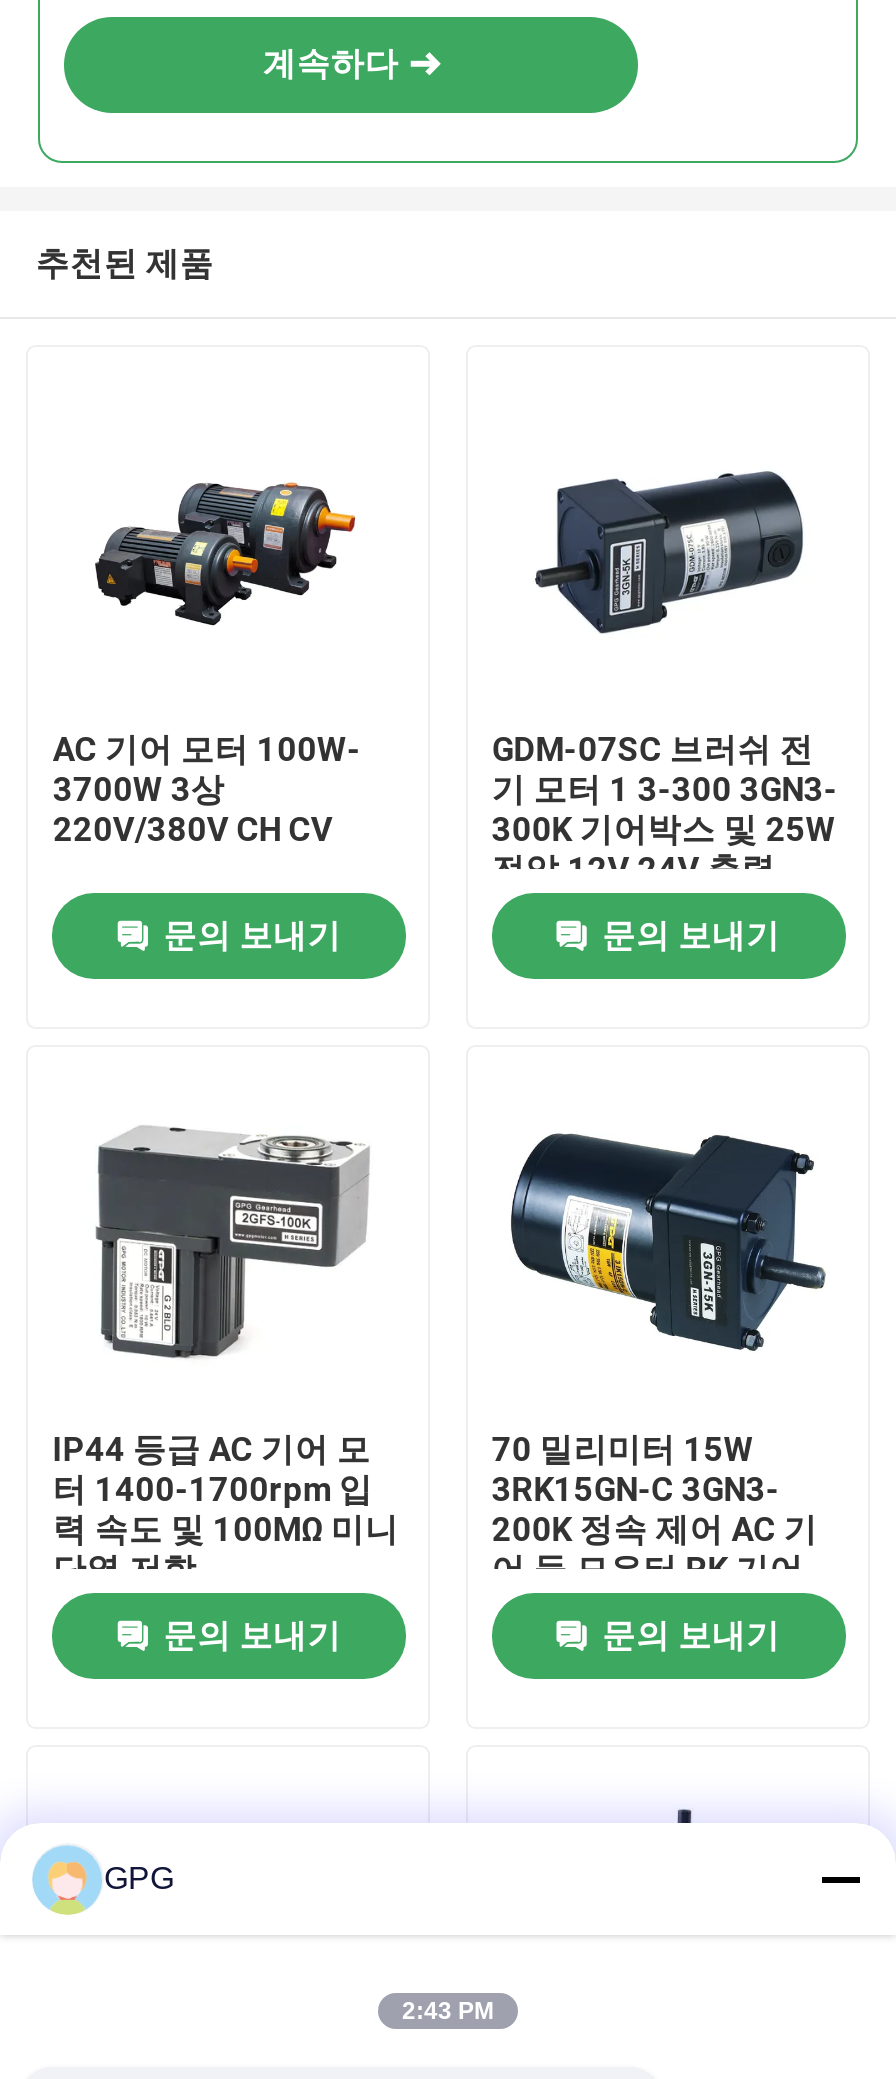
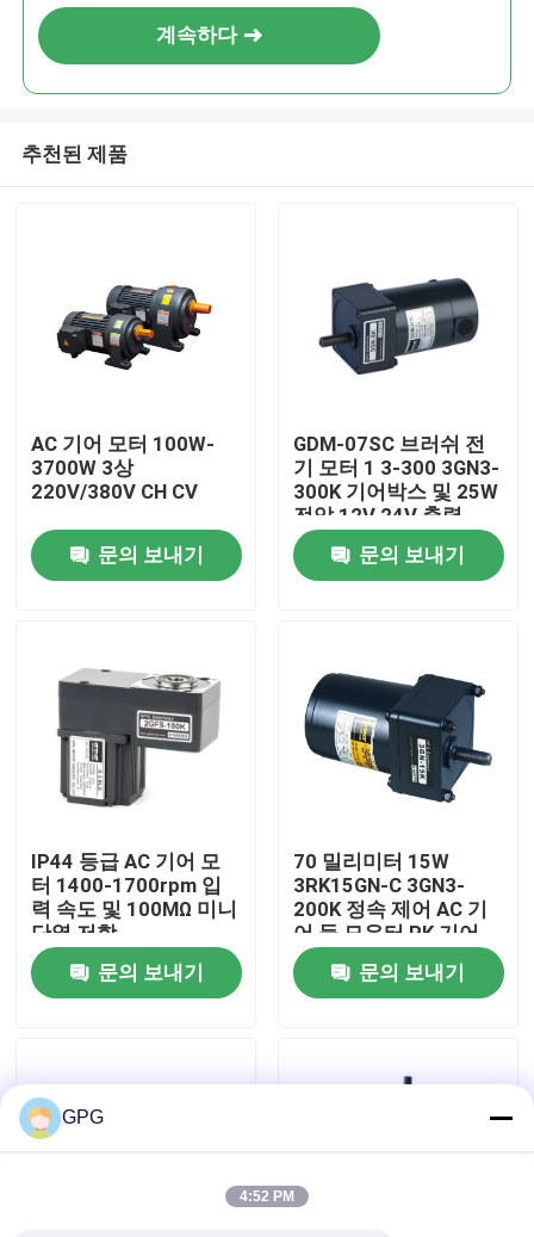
- 2:43 PM
+ 4:52 PM
